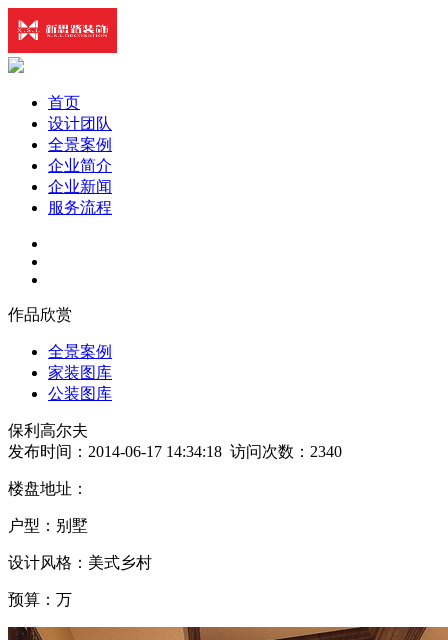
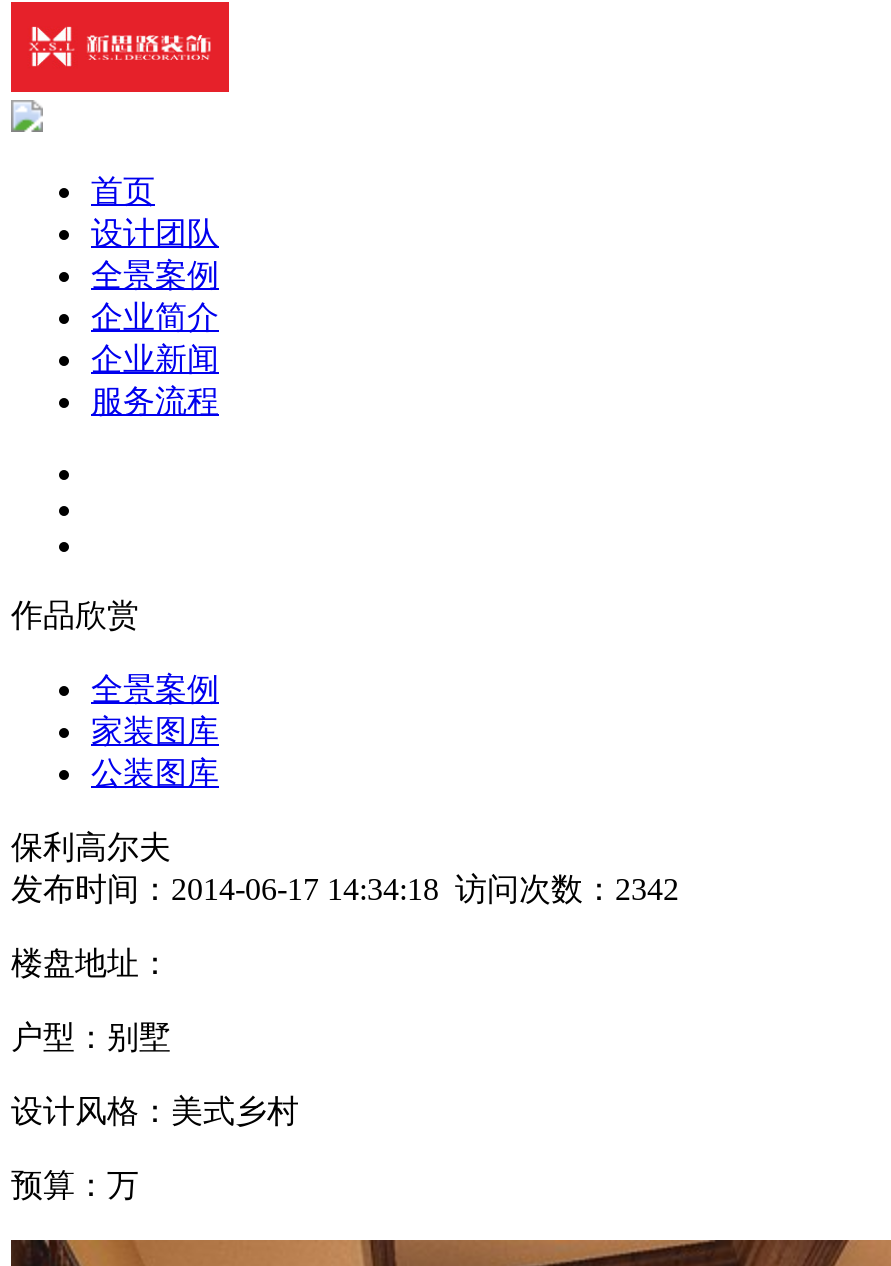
- 发布时间：2014-06-17 14:34:18 访问次数：2340
+ 发布时间：2014-06-17 14:34:18 访问次数：2342
